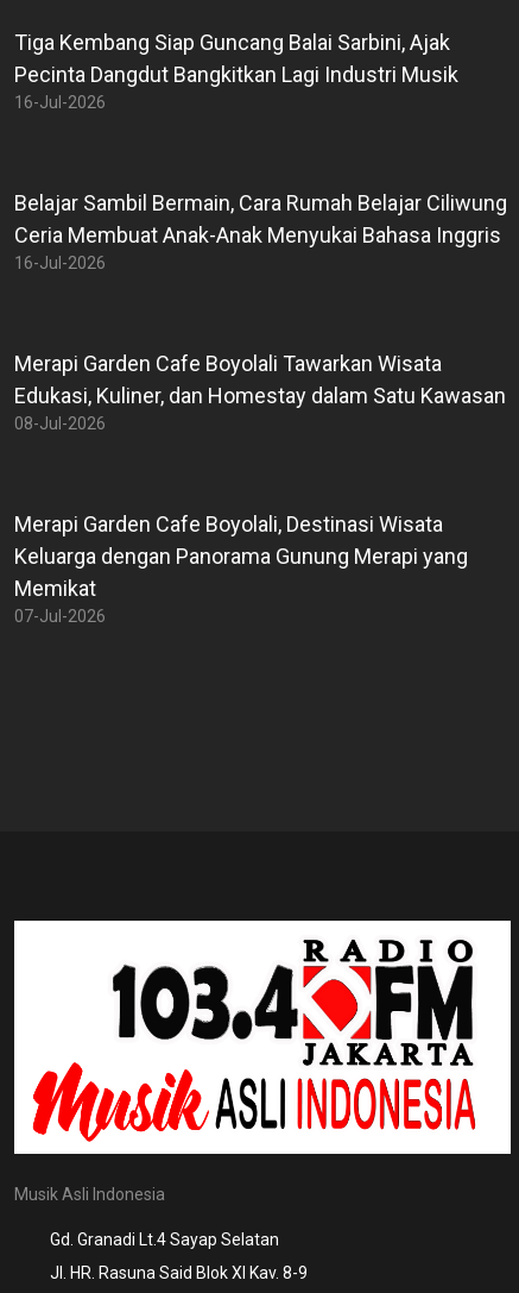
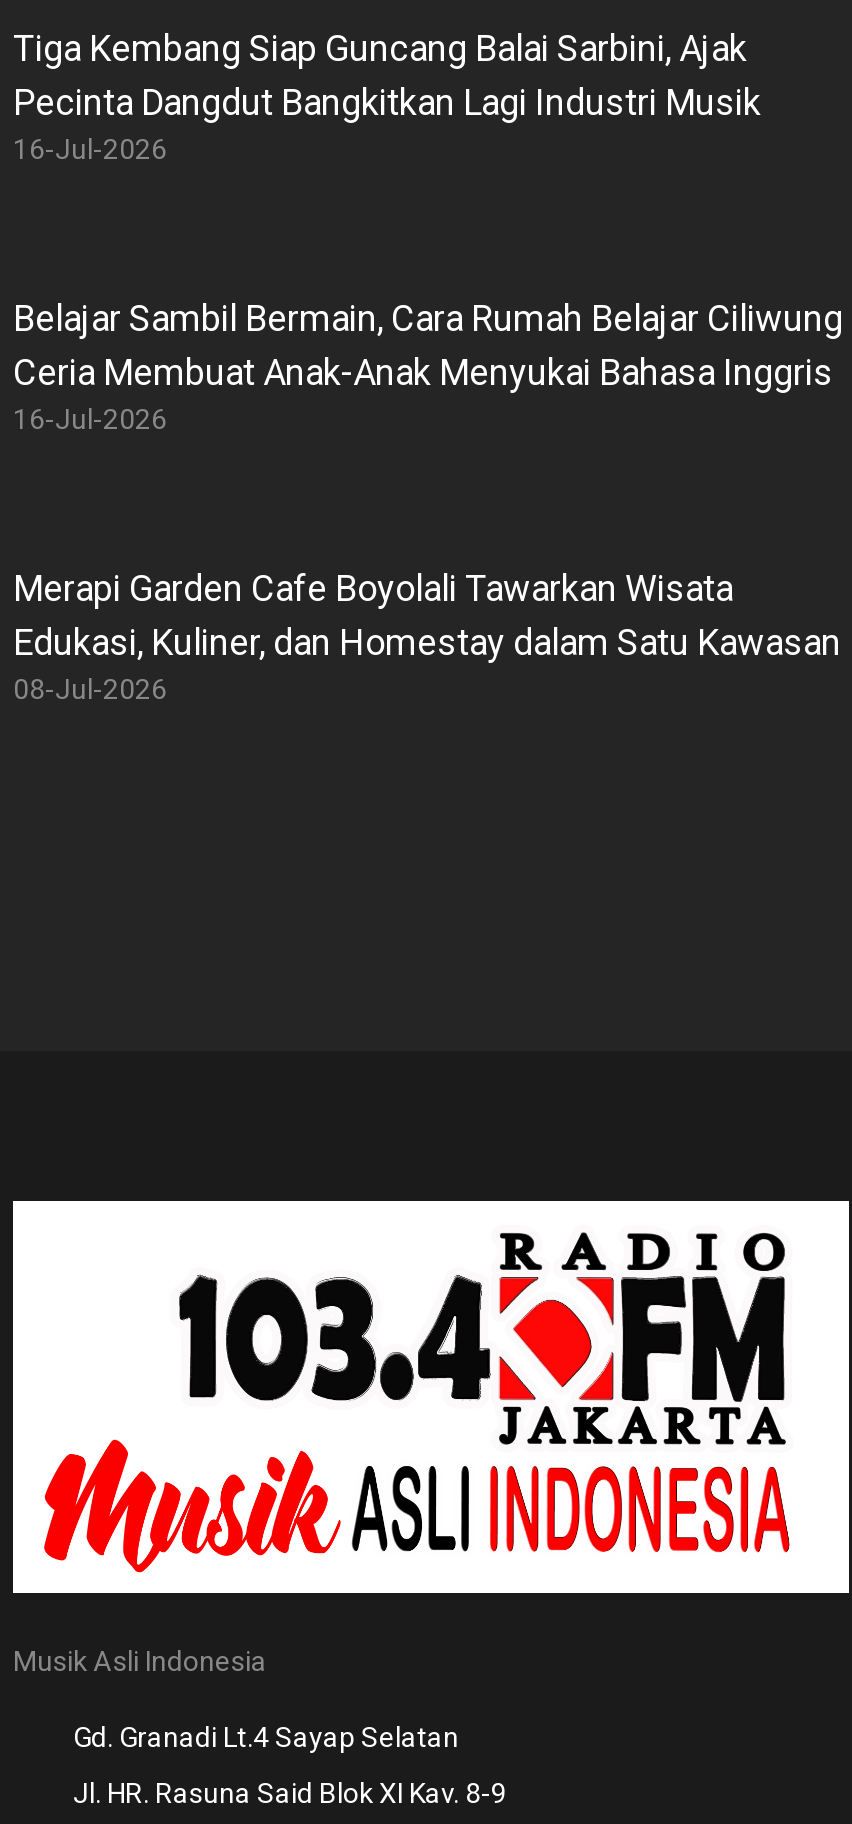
- Merapi Garden Cafe Boyolali, Destinasi Wisata
- Keluarga dengan Panorama Gunung Merapi yang
- Memikat
- 07-Jul-2026
